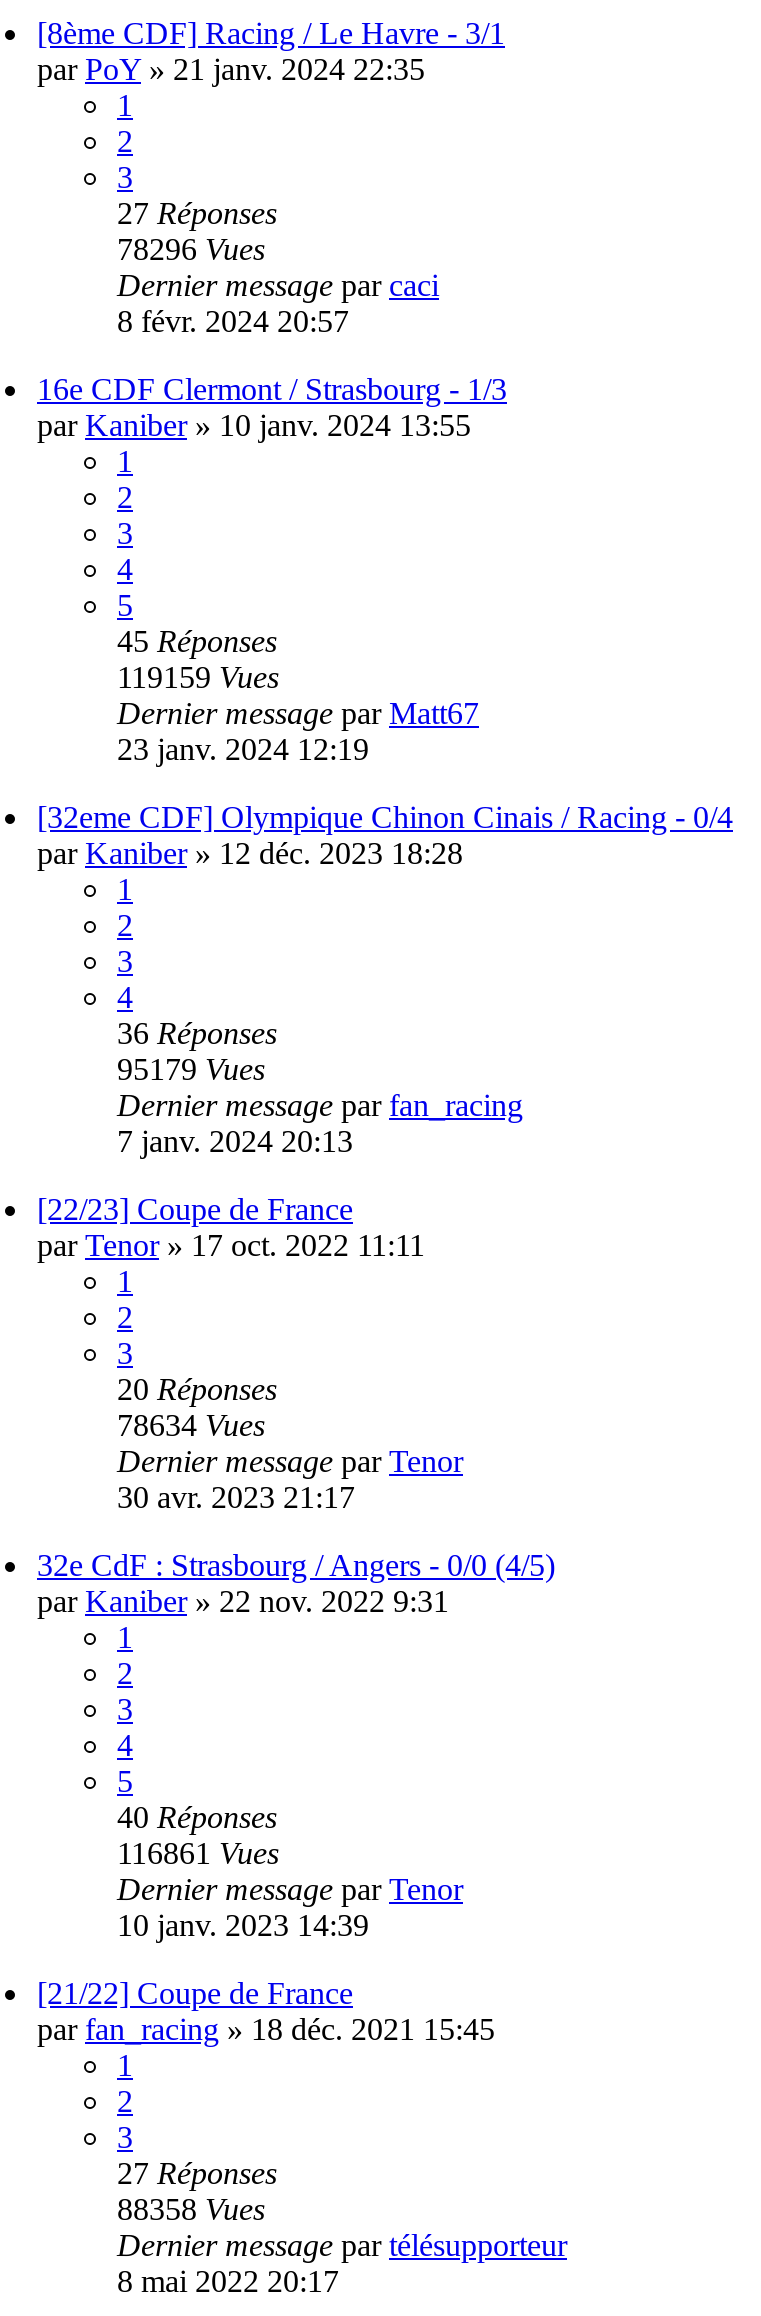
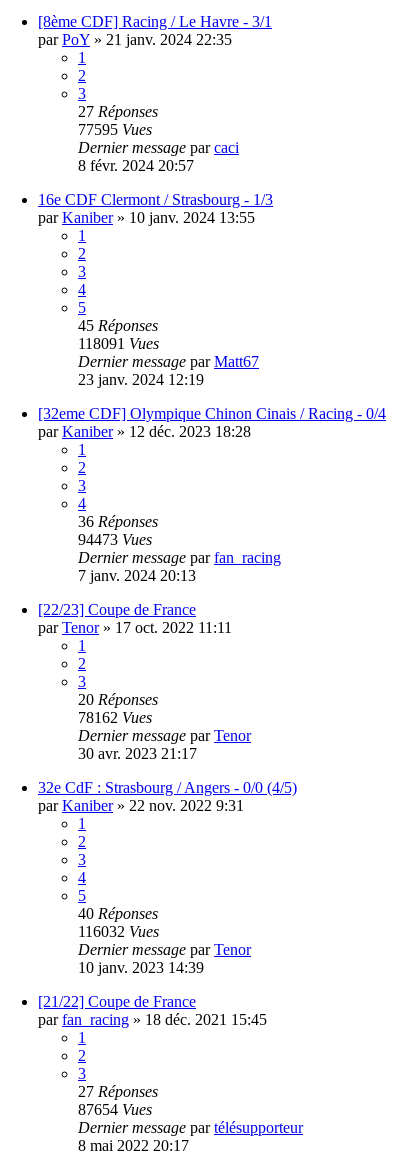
- 78296 Vues
+ 77595 Vues

- 119159 Vues
+ 118091 Vues

- 95179 Vues
+ 94473 Vues

- 78634 Vues
+ 78162 Vues

- 116861 Vues
+ 116032 Vues

- 88358 Vues
+ 87654 Vues
